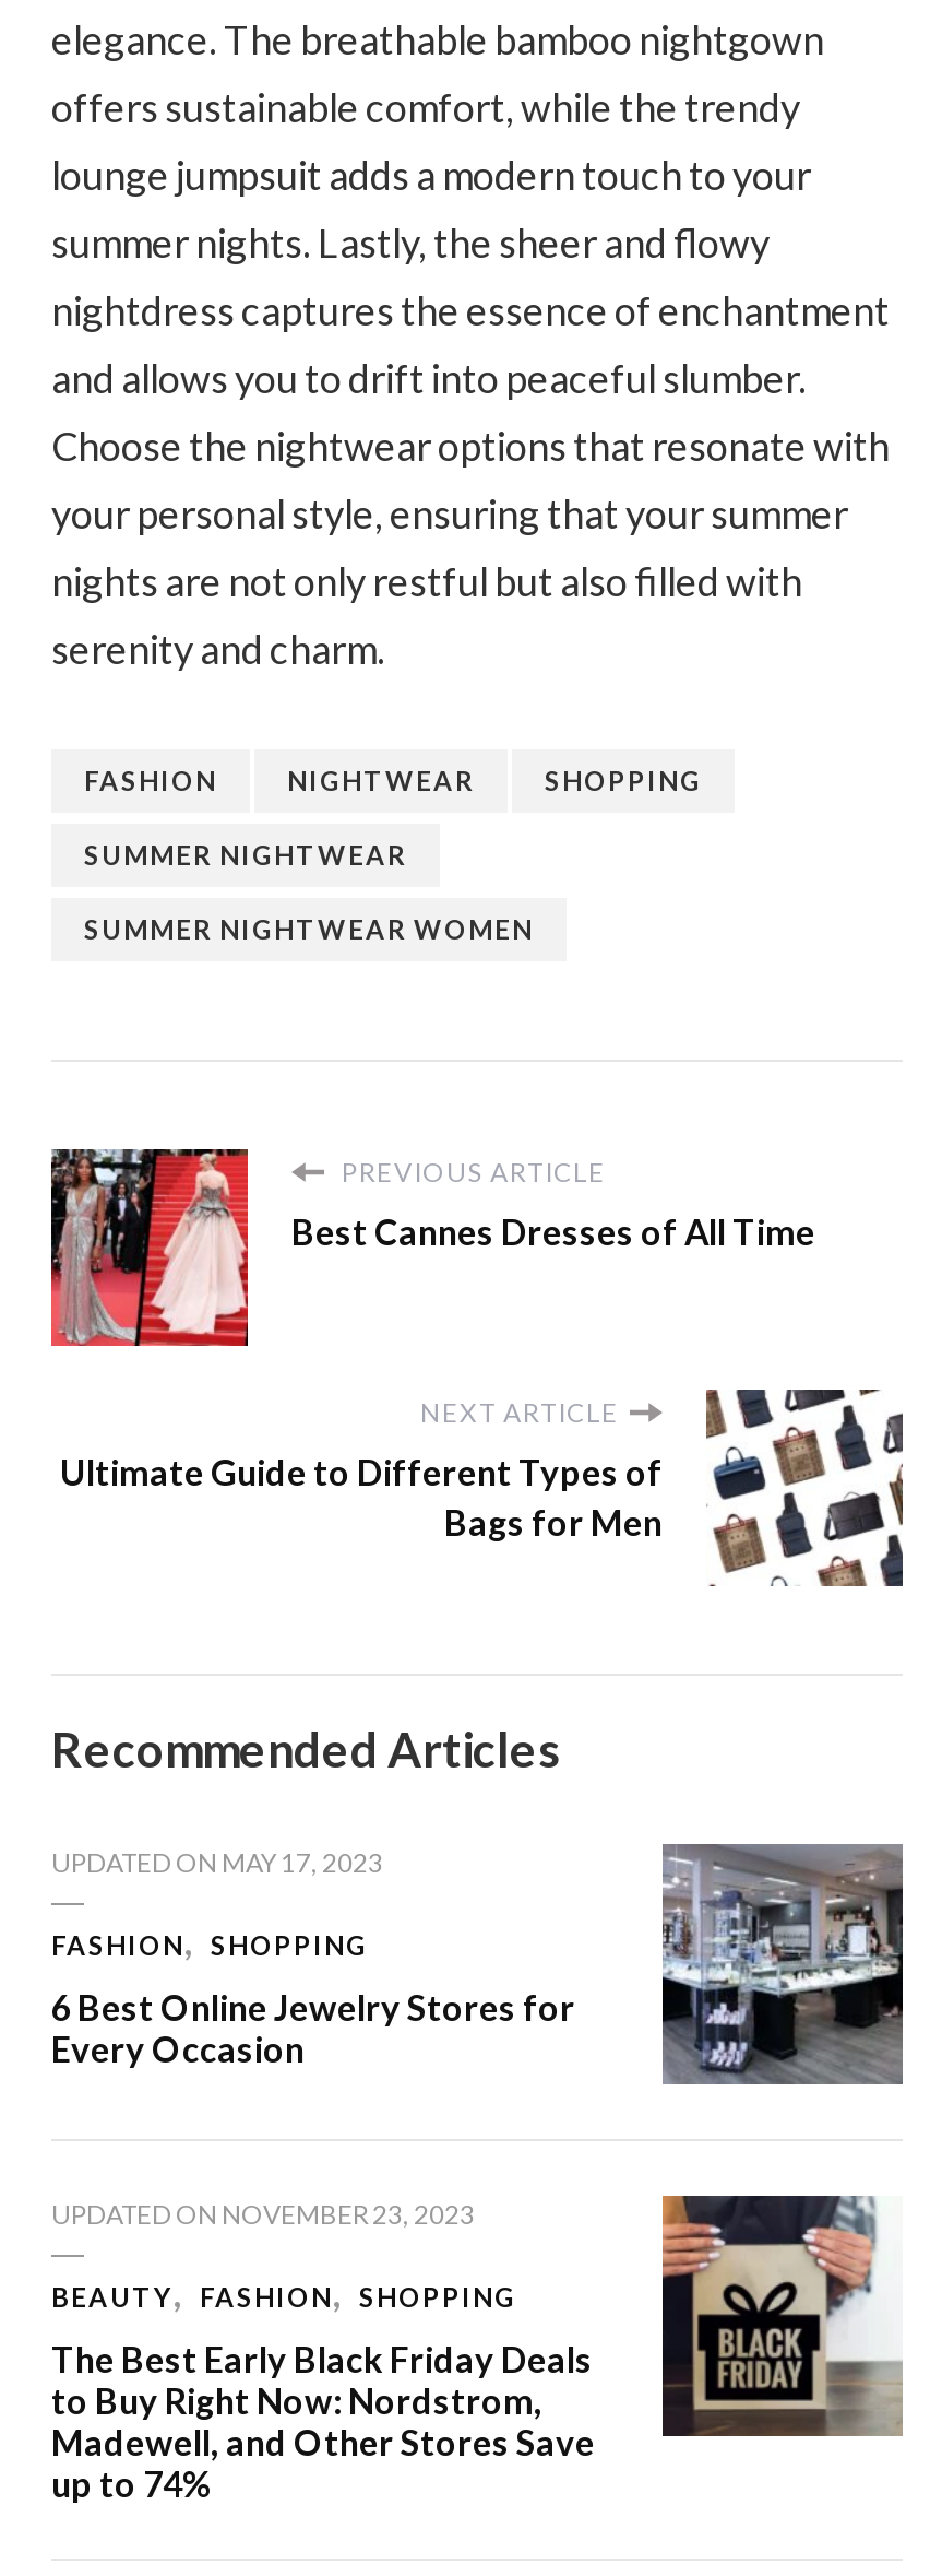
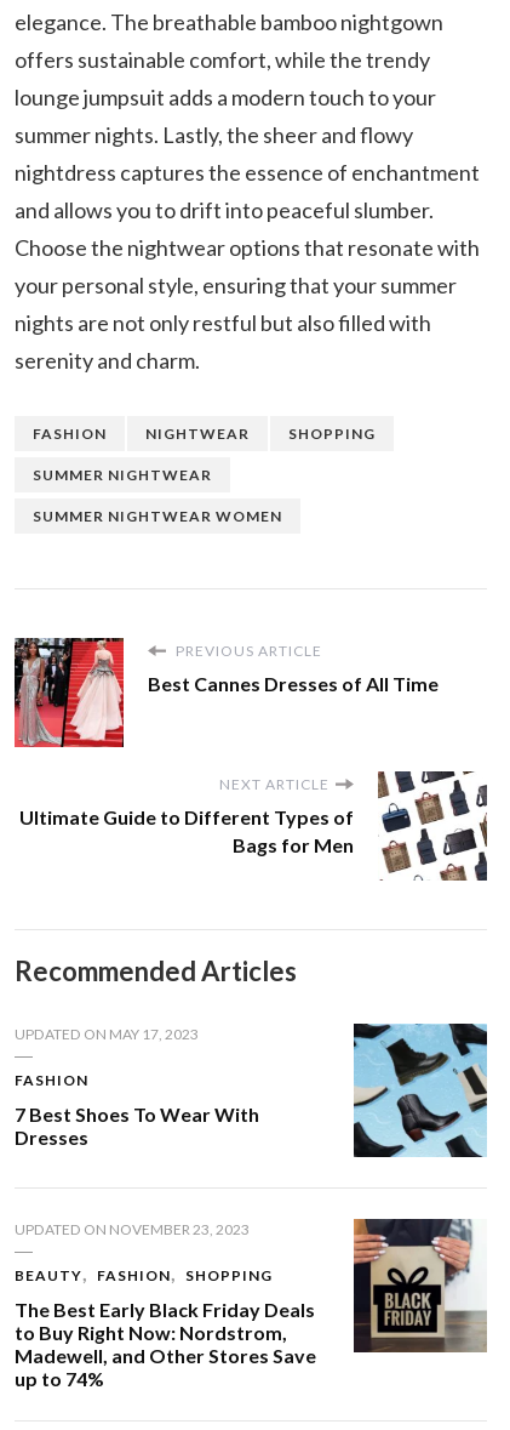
- [image]
+ [image]

- SHOPPING
- 6 Best Online Jewelry Stores for
- Every Occasion
+ 7 Best Shoes To Wear With
+ Dresses
